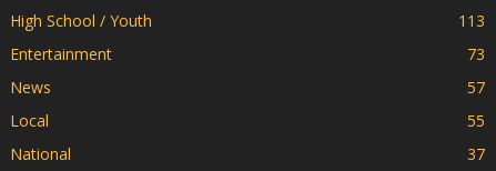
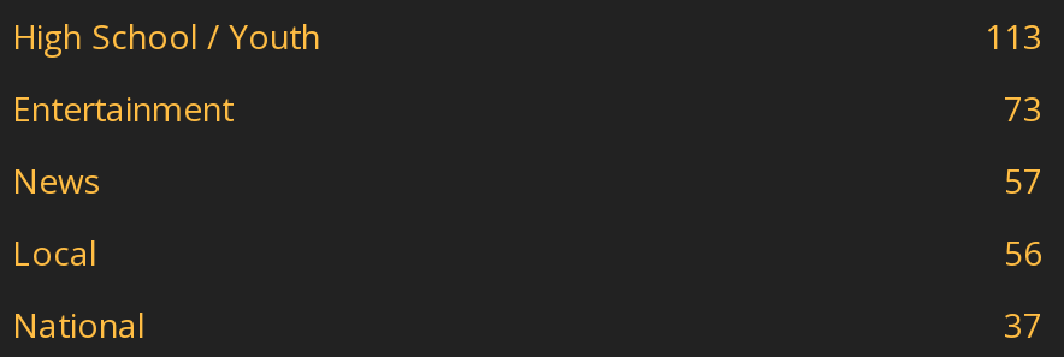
- 55
+ 56
